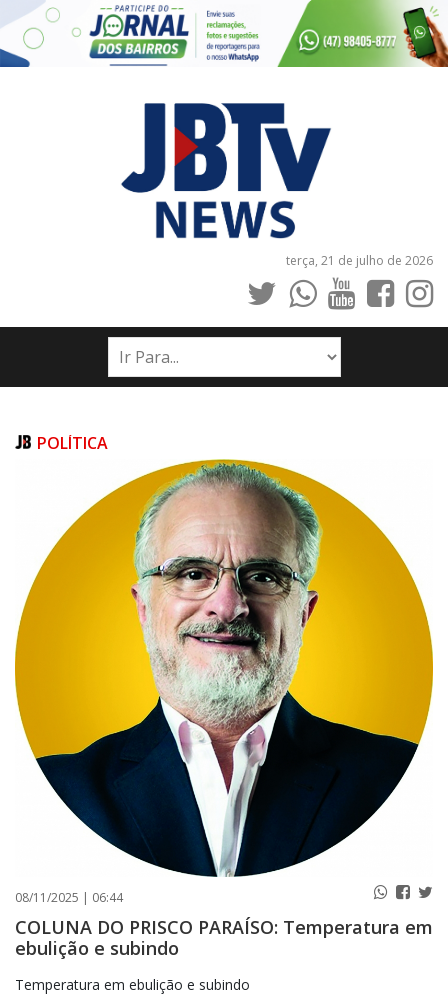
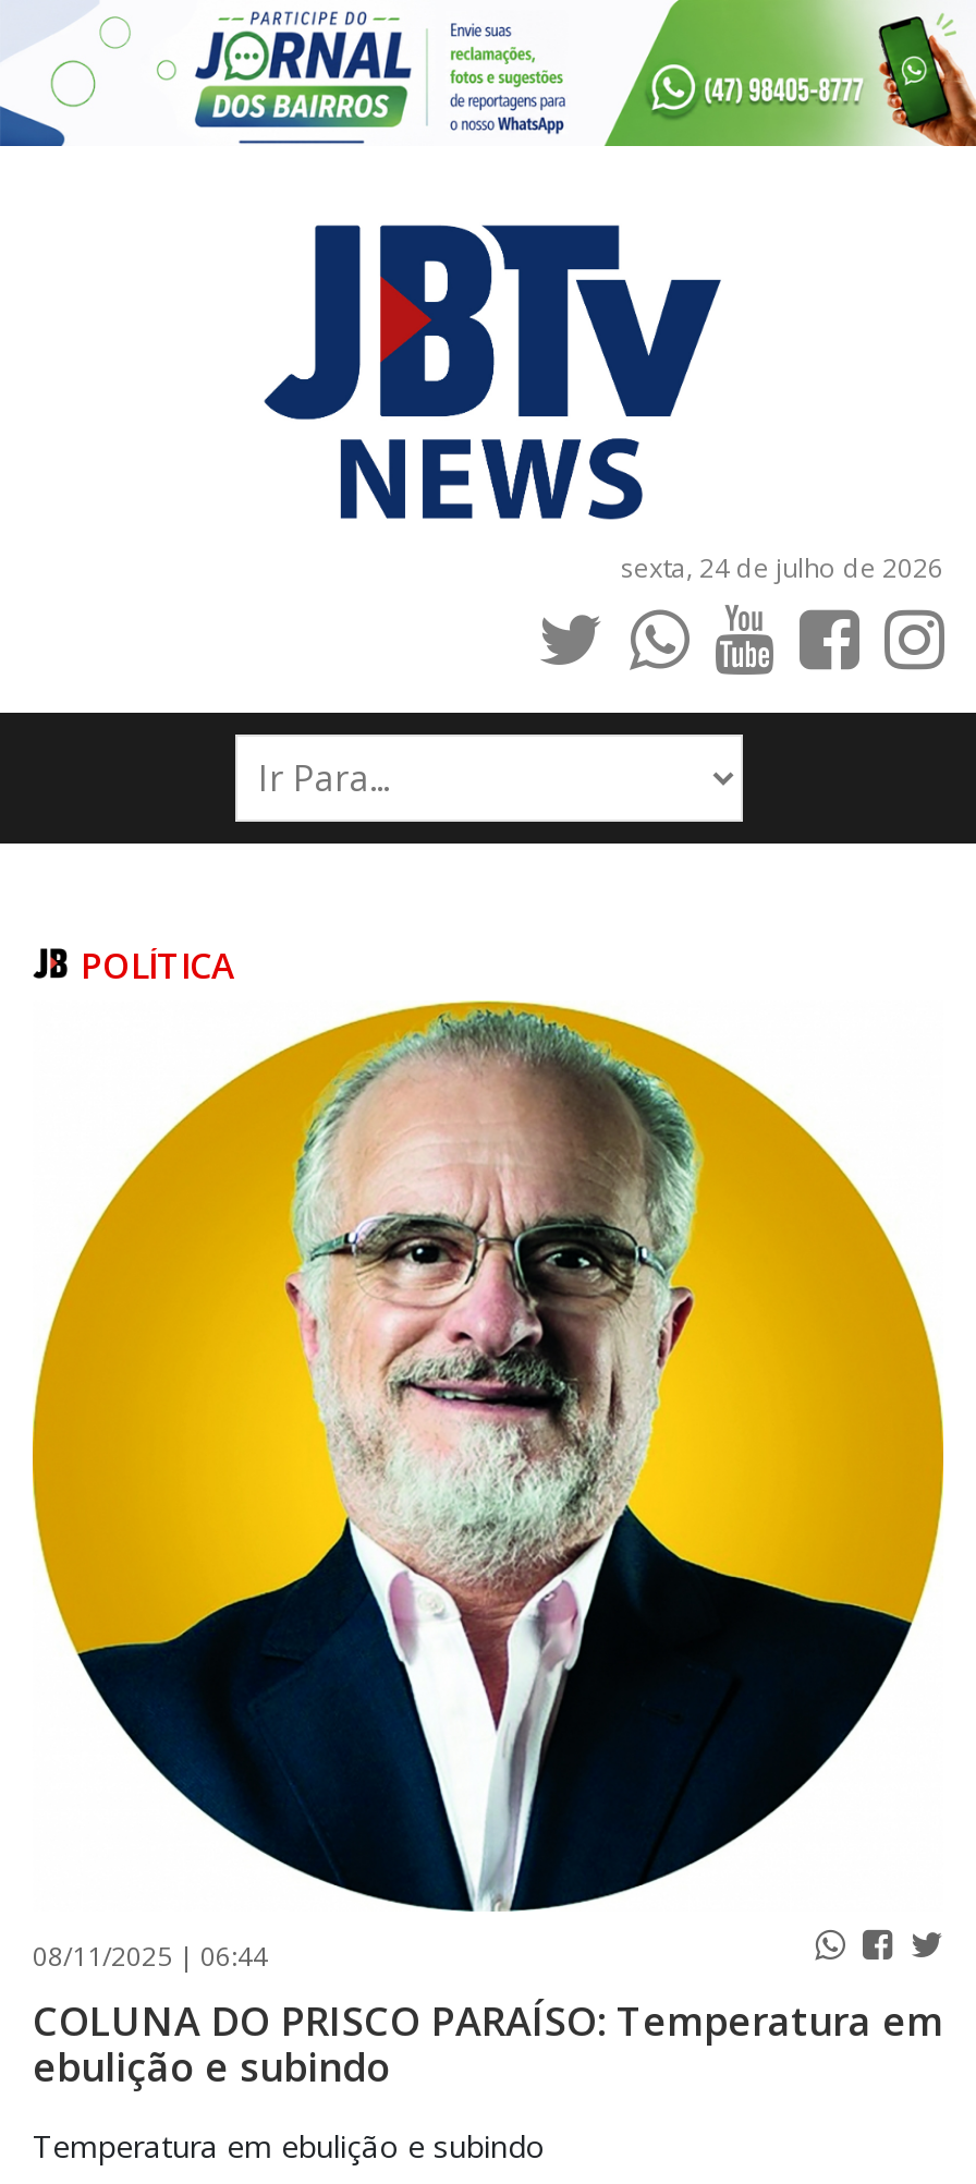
- terça, 21 de julho de 2026
+ sexta, 24 de julho de 2026
